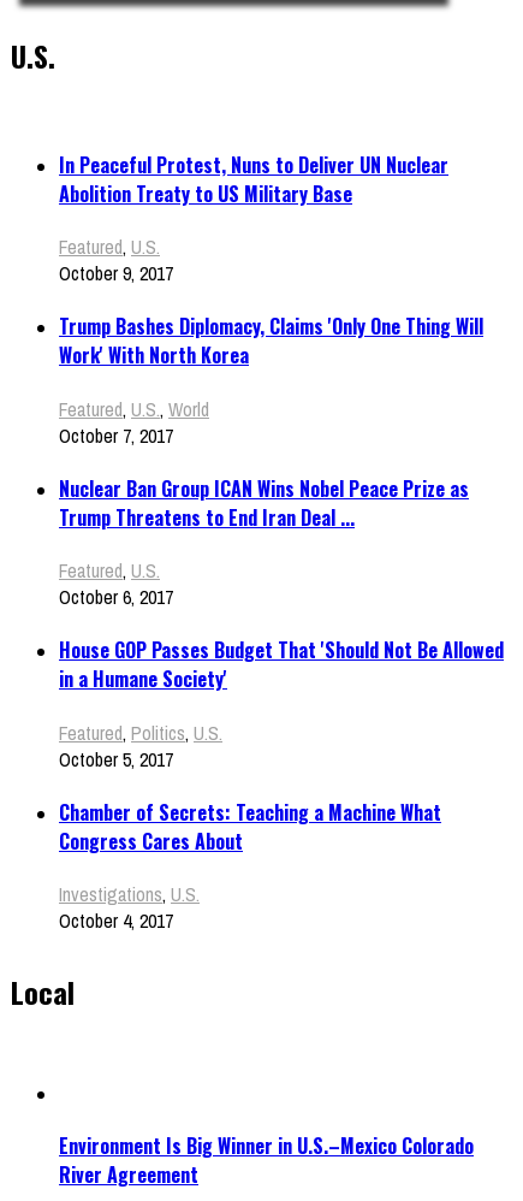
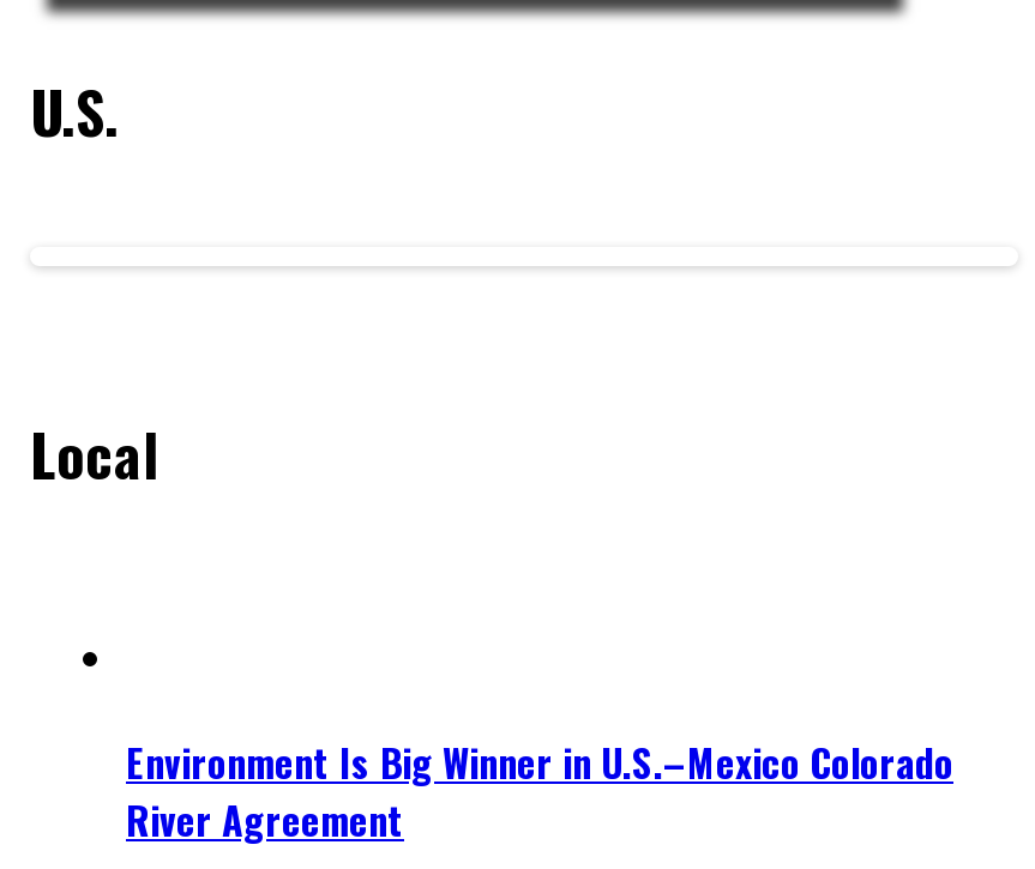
- In Peaceful Protest, Nuns to Deliver UN Nuclear
- Abolition Treaty to US Military Base
- Featured, U.S.
- October 9, 2017
- Trump Bashes Diplomacy, Claims 'Only One Thing Will
- Work' With North Korea
- Featured, U.S., World
- October 7, 2017
- Nuclear Ban Group ICAN Wins Nobel Peace Prize as
- Trump Threatens to End Iran Deal ...
- Featured, U.S.
- October 6, 2017
- House GOP Passes Budget That 'Should Not Be Allowed
- in a Humane Society'
- Featured, Politics, U.S.
- October 5, 2017
- Chamber of Secrets: Teaching a Machine What
- Congress Cares About
- Investigations, U.S.
- October 4, 2017
